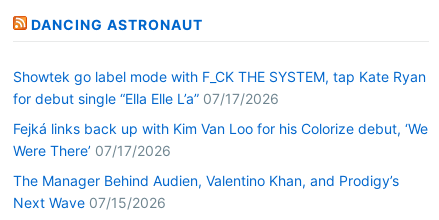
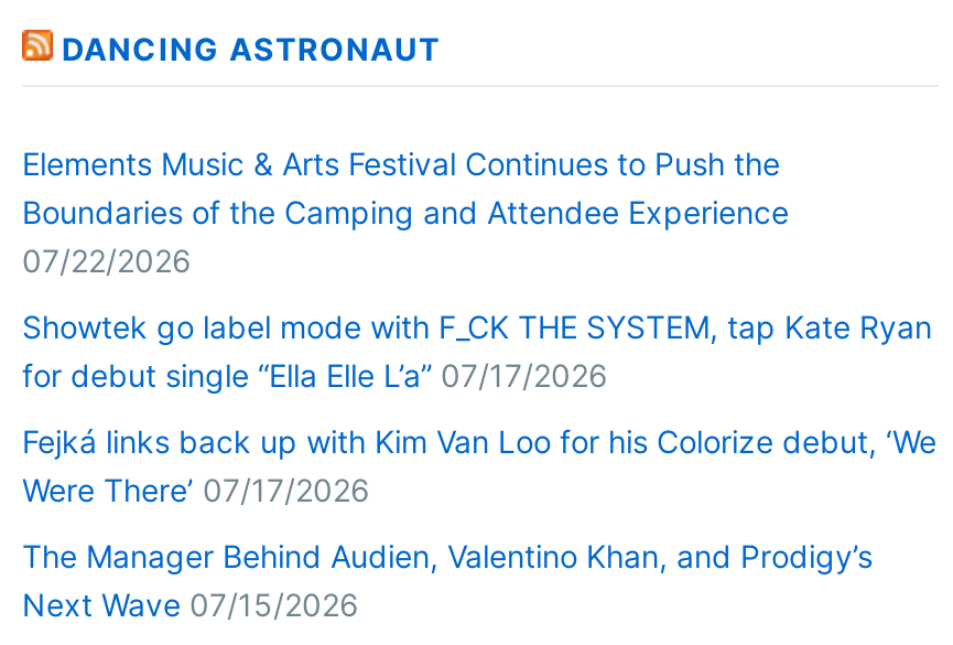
+ Elements Music & Arts Festival Continues to Push the
+ Boundaries of the Camping and Attendee Experience
+ 07/22/2026
